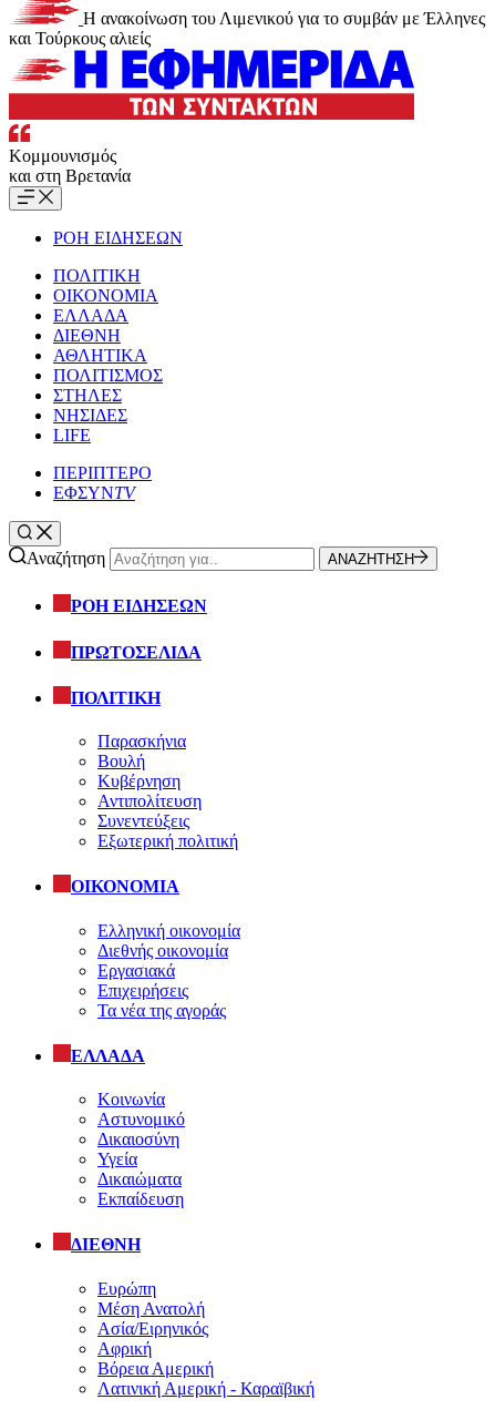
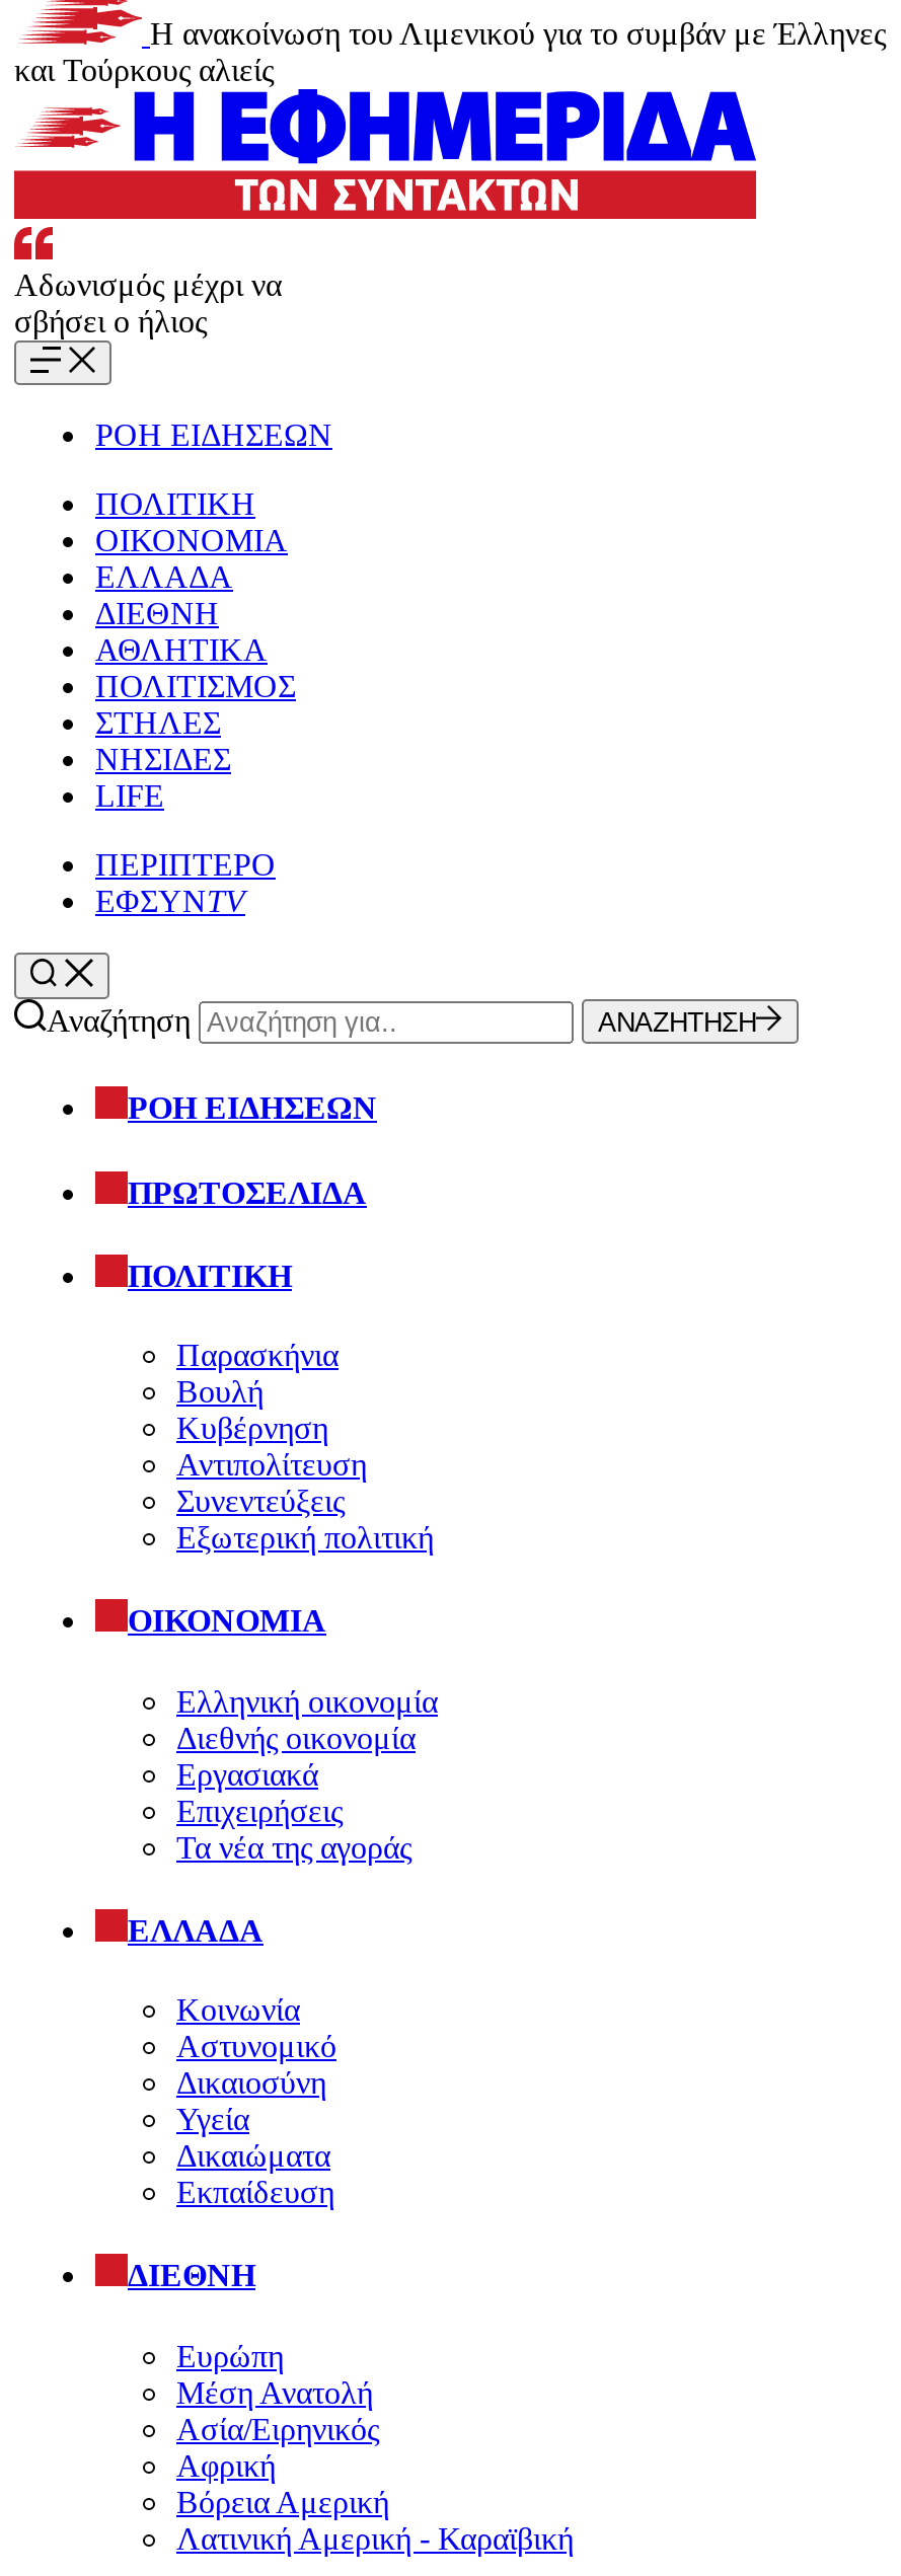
- Κομμουνισμός
- και στη Βρετανία
+ Αδωνισμός μέχρι να
+ σβήσει ο ήλιος
